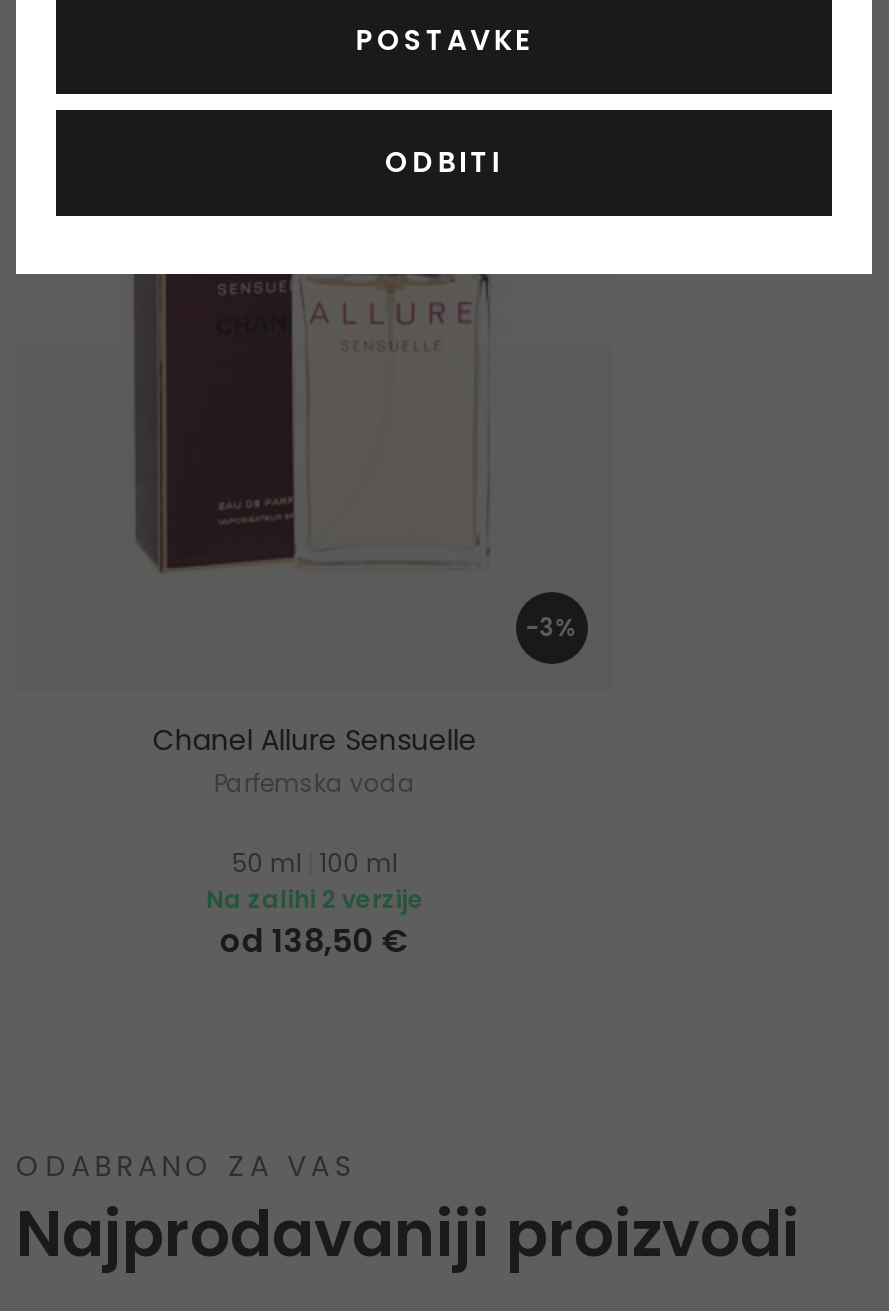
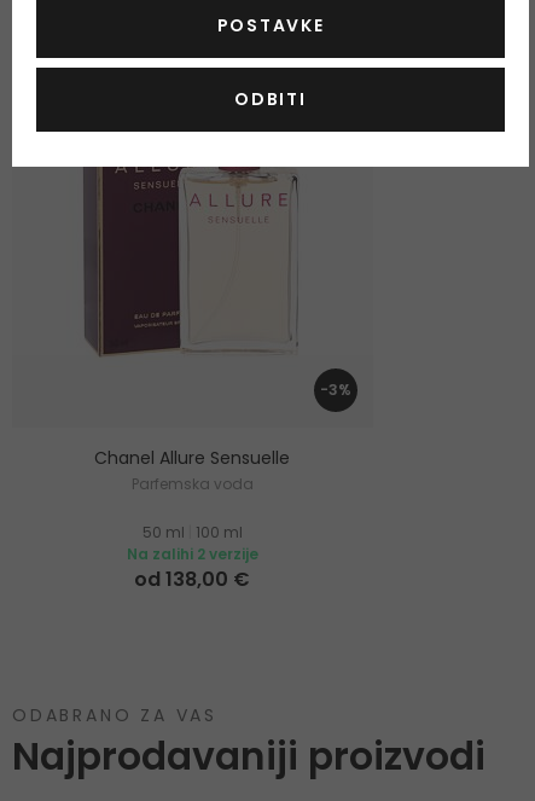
- od 138,50 €
+ od 138,00 €
